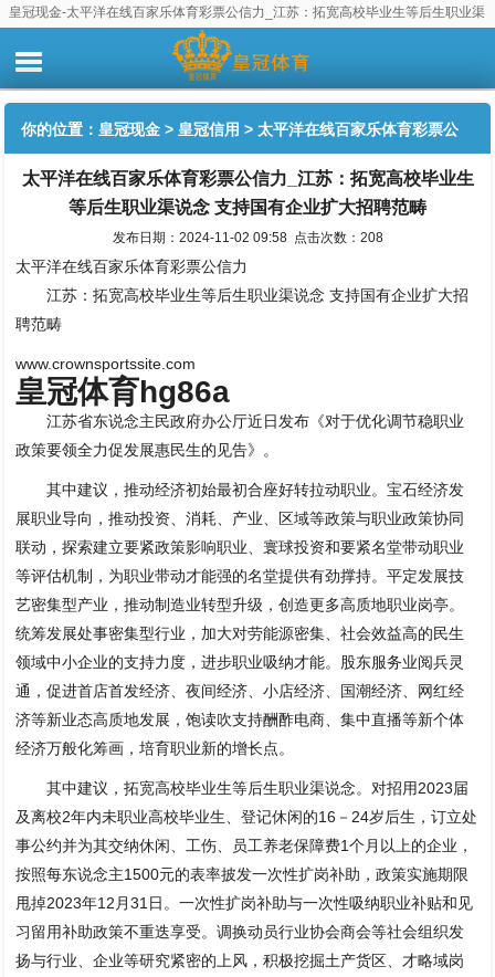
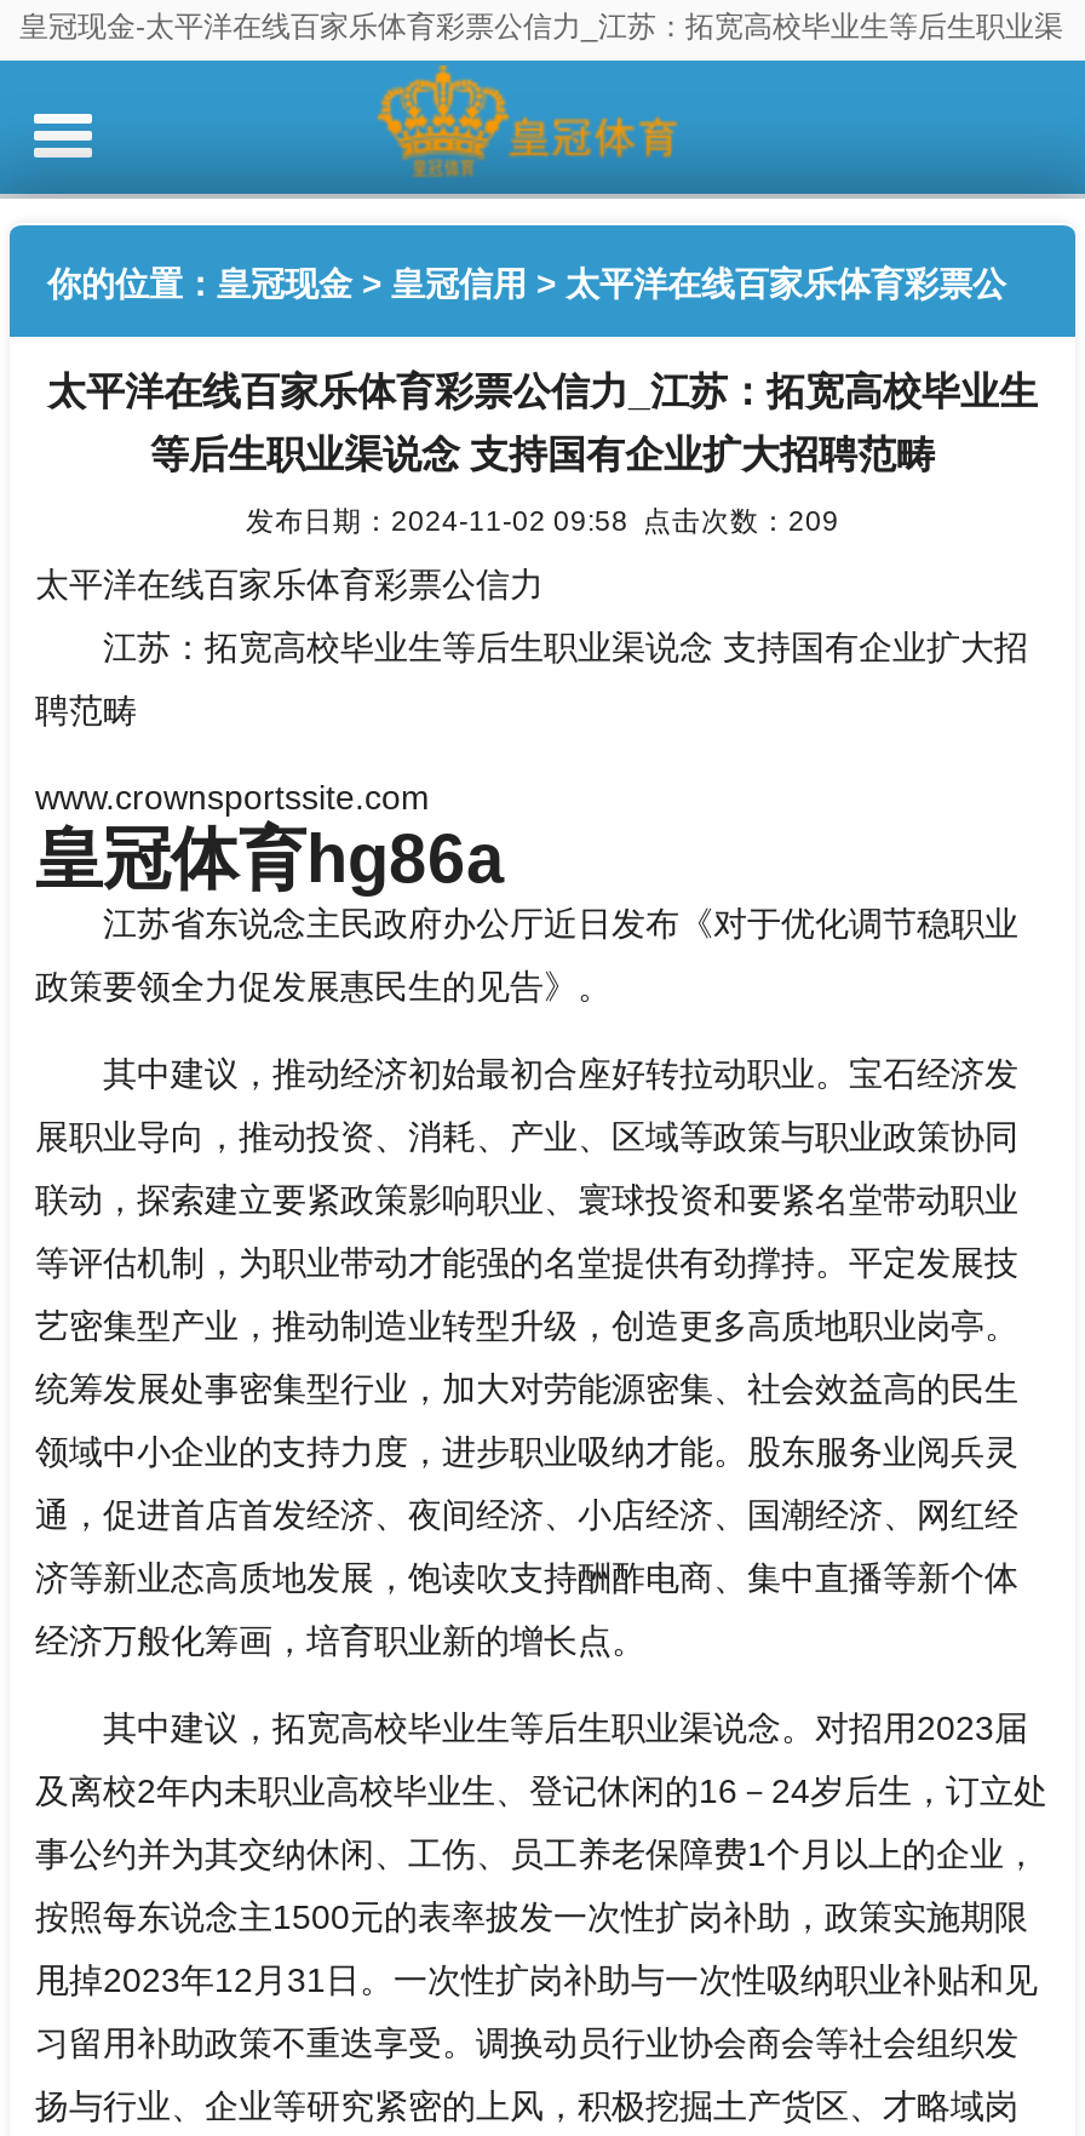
- 发布日期：2024-11-02 09:58 点击次数：208
+ 发布日期：2024-11-02 09:58 点击次数：209
